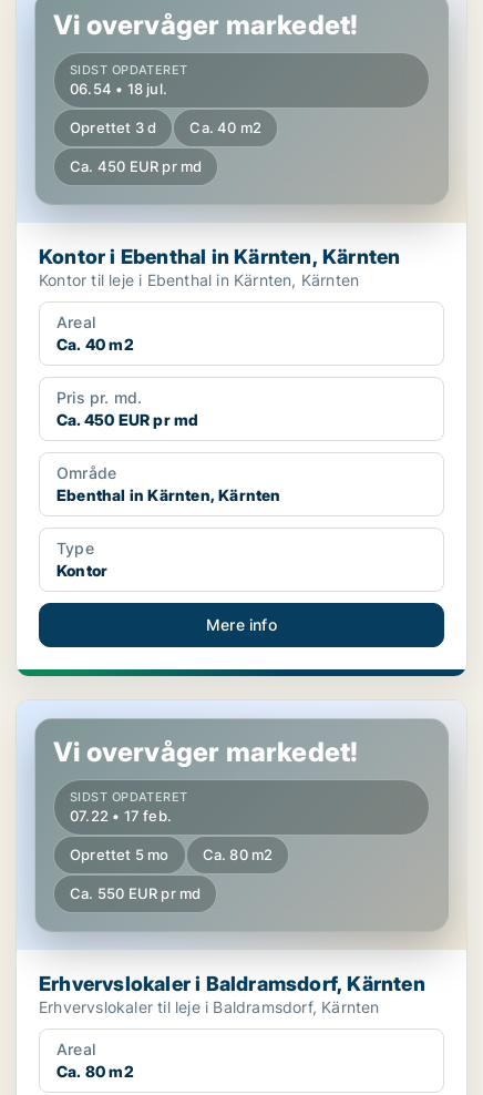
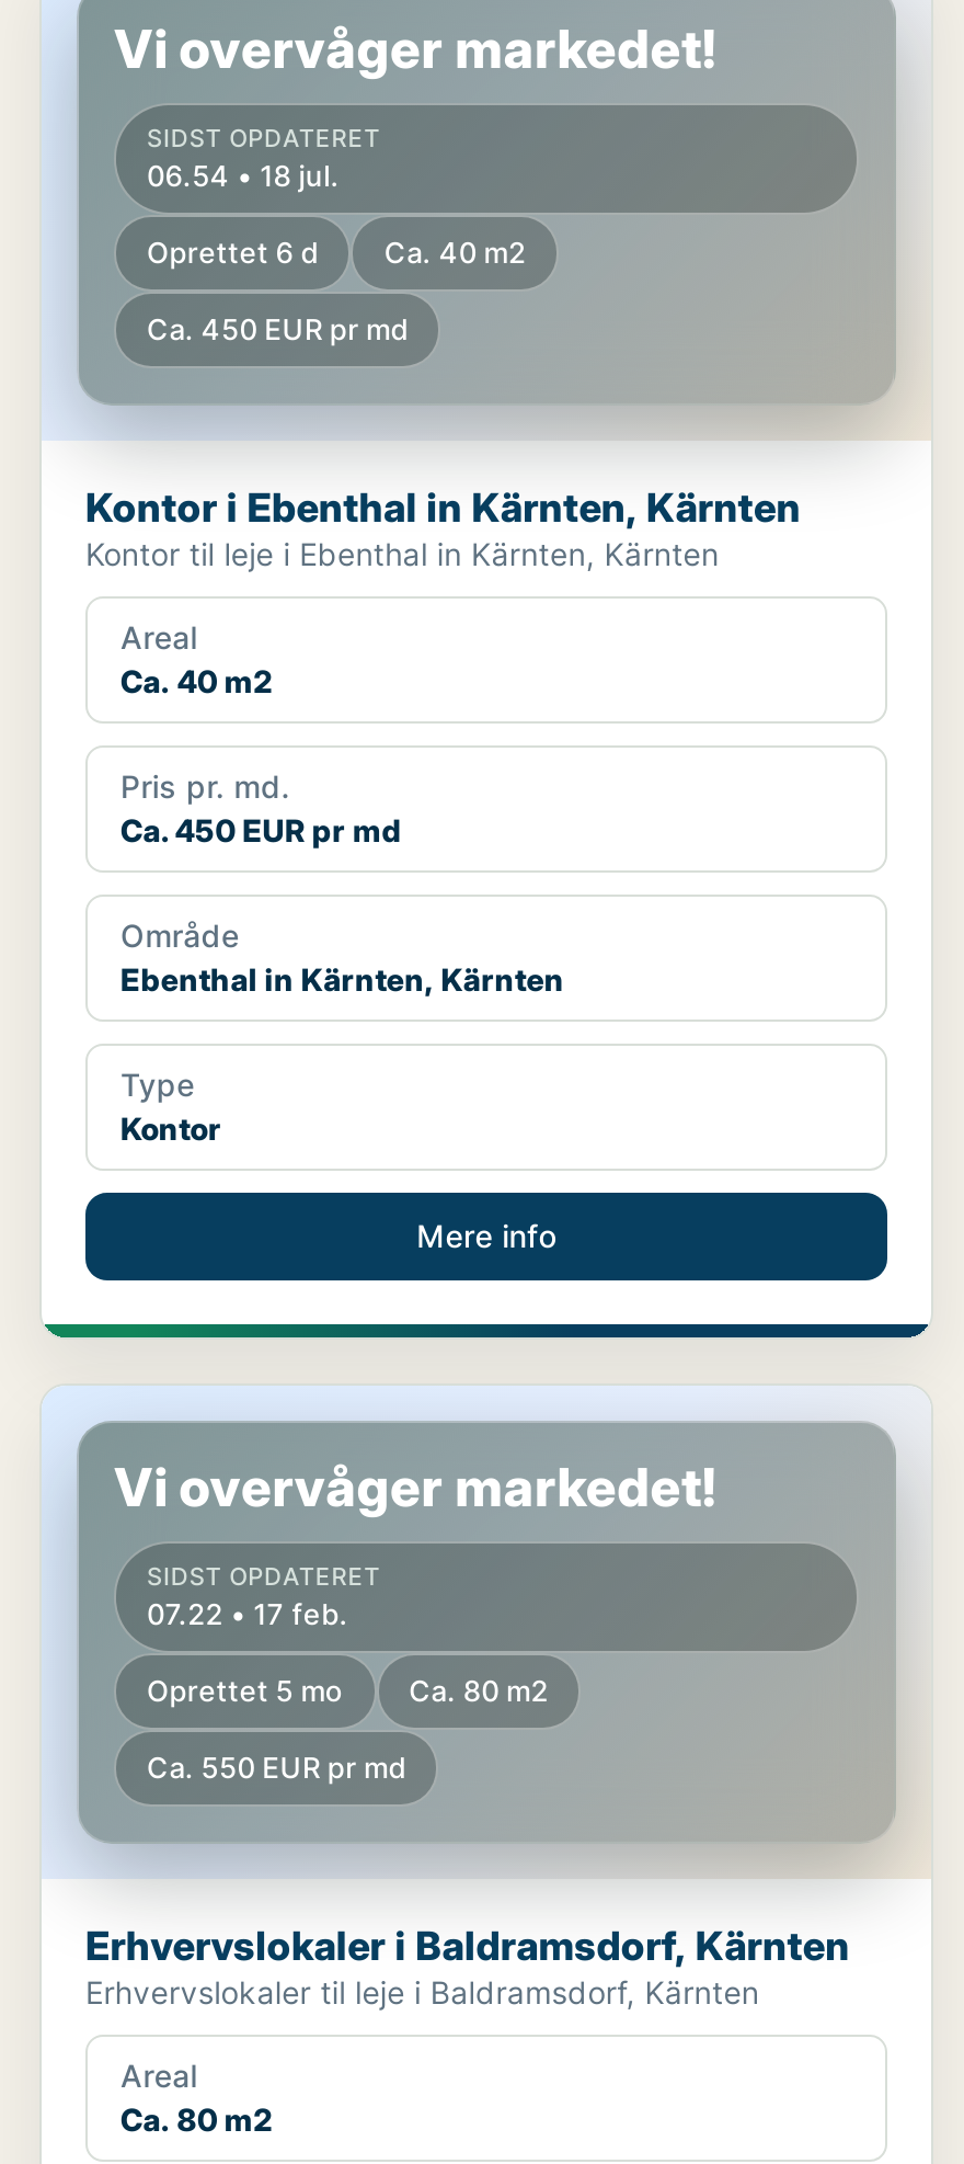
- Oprettet 3 d Ca. 40 m2
+ Oprettet 6 d Ca. 40 m2
